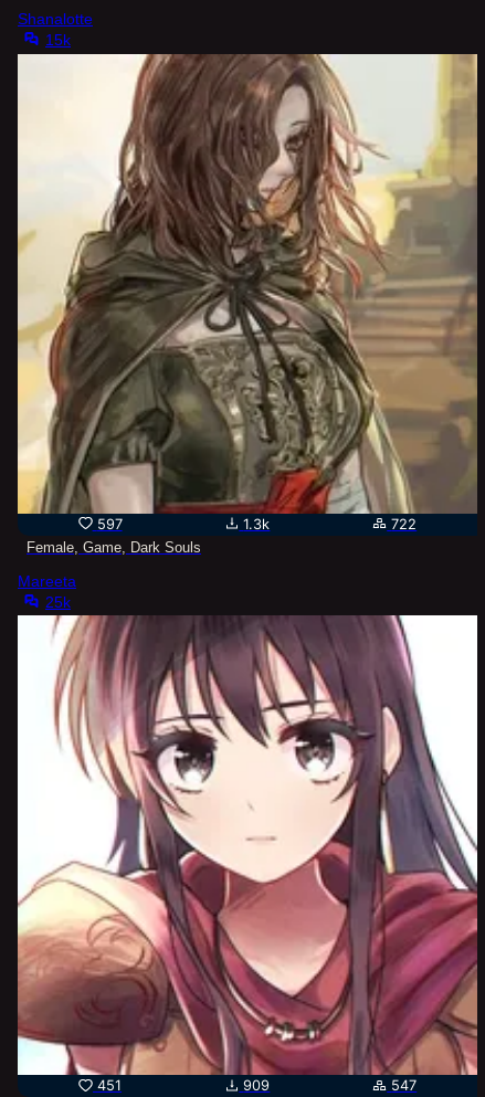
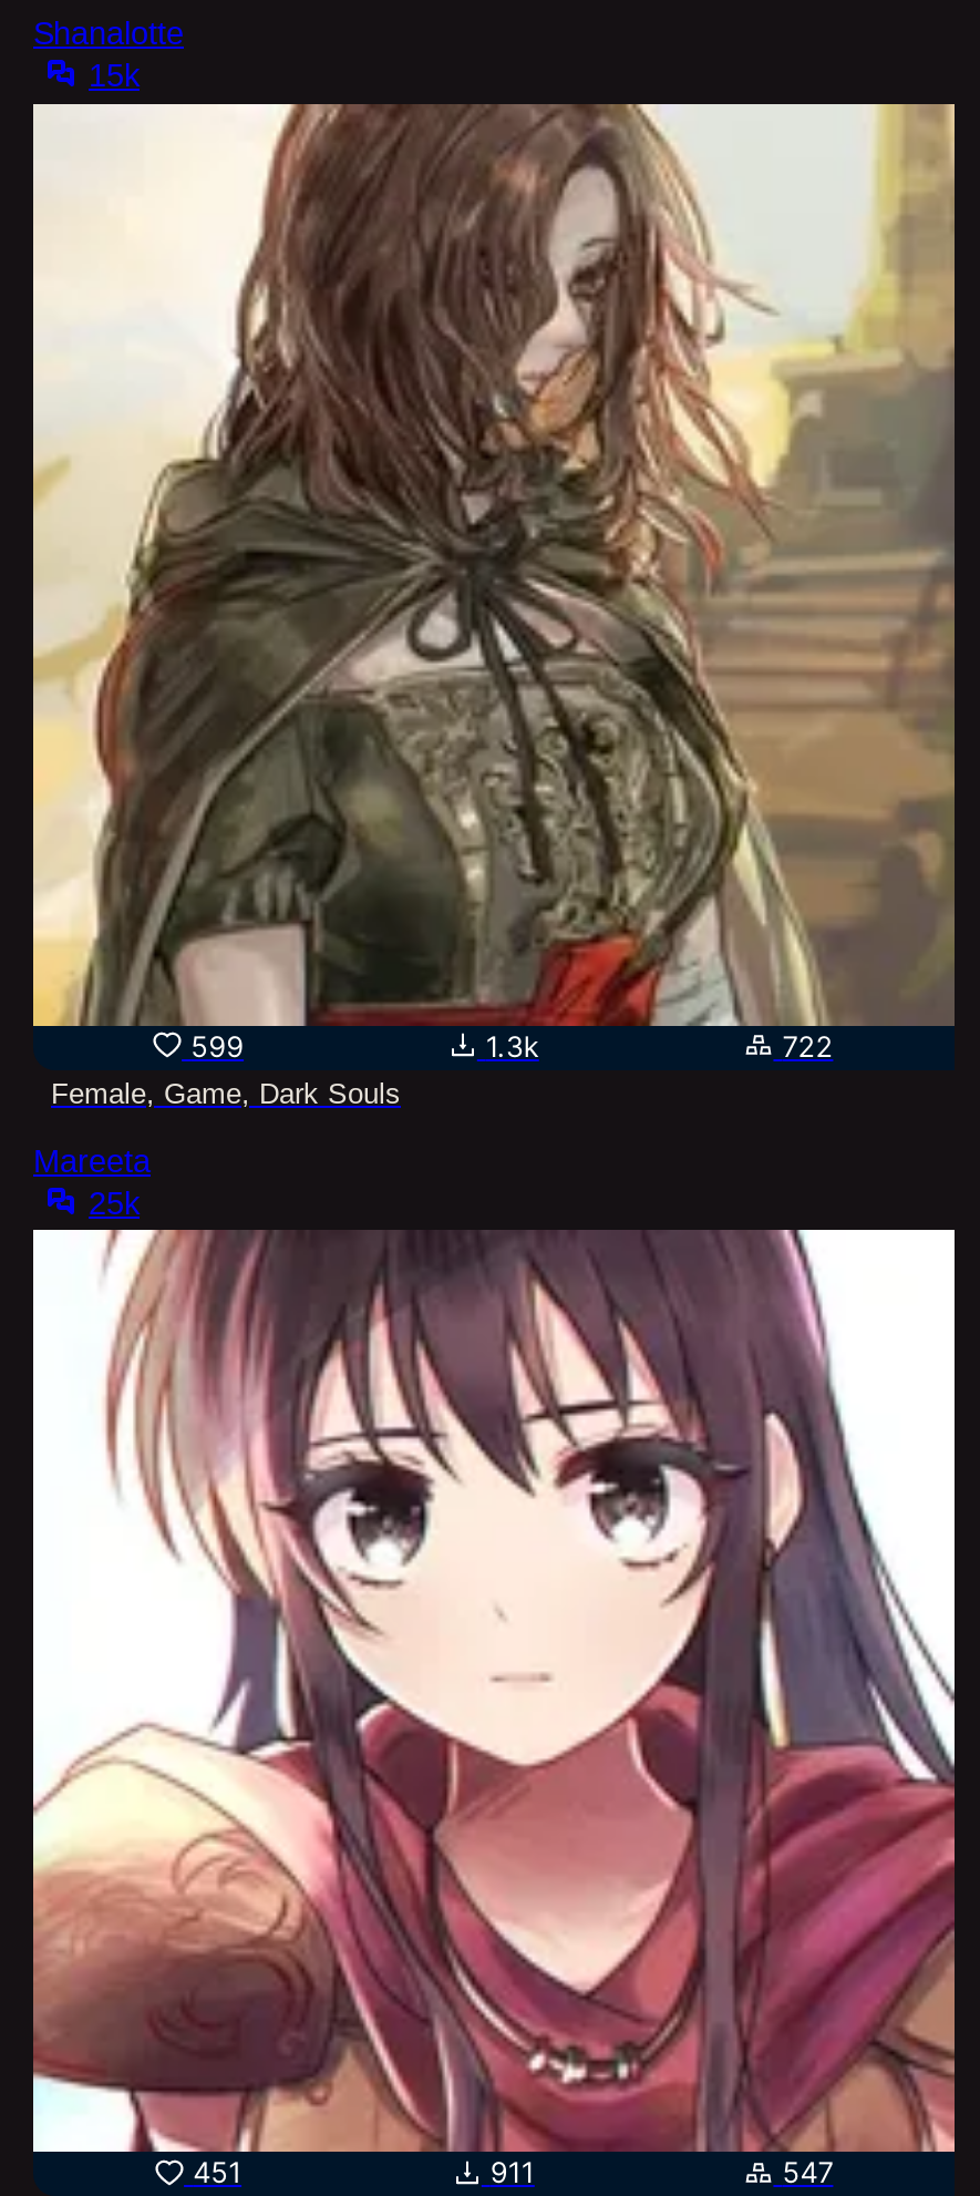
- 597
+ 599

- 909
+ 911
